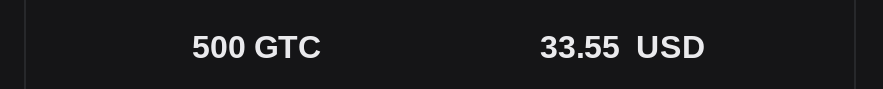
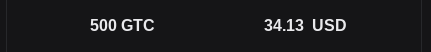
- 33.55 USD
+ 34.13 USD
